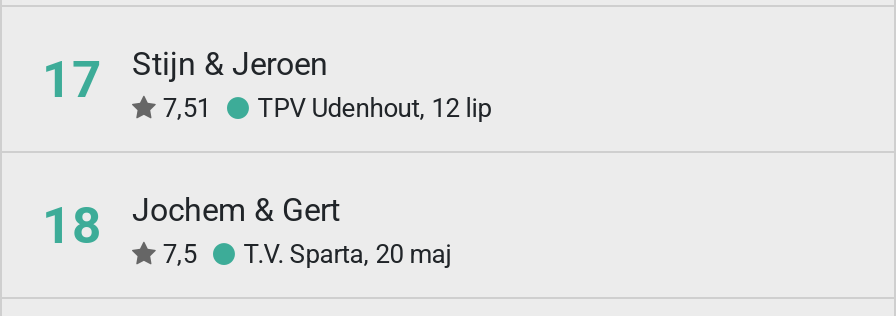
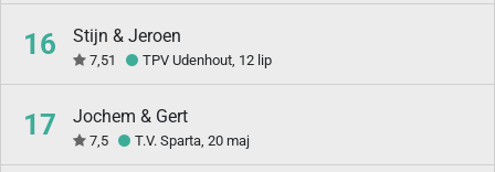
- 17 Stijn & Jeroen
+ 16 Stijn & Jeroen

- 18 Jochem & Gert
+ 17 Jochem & Gert
